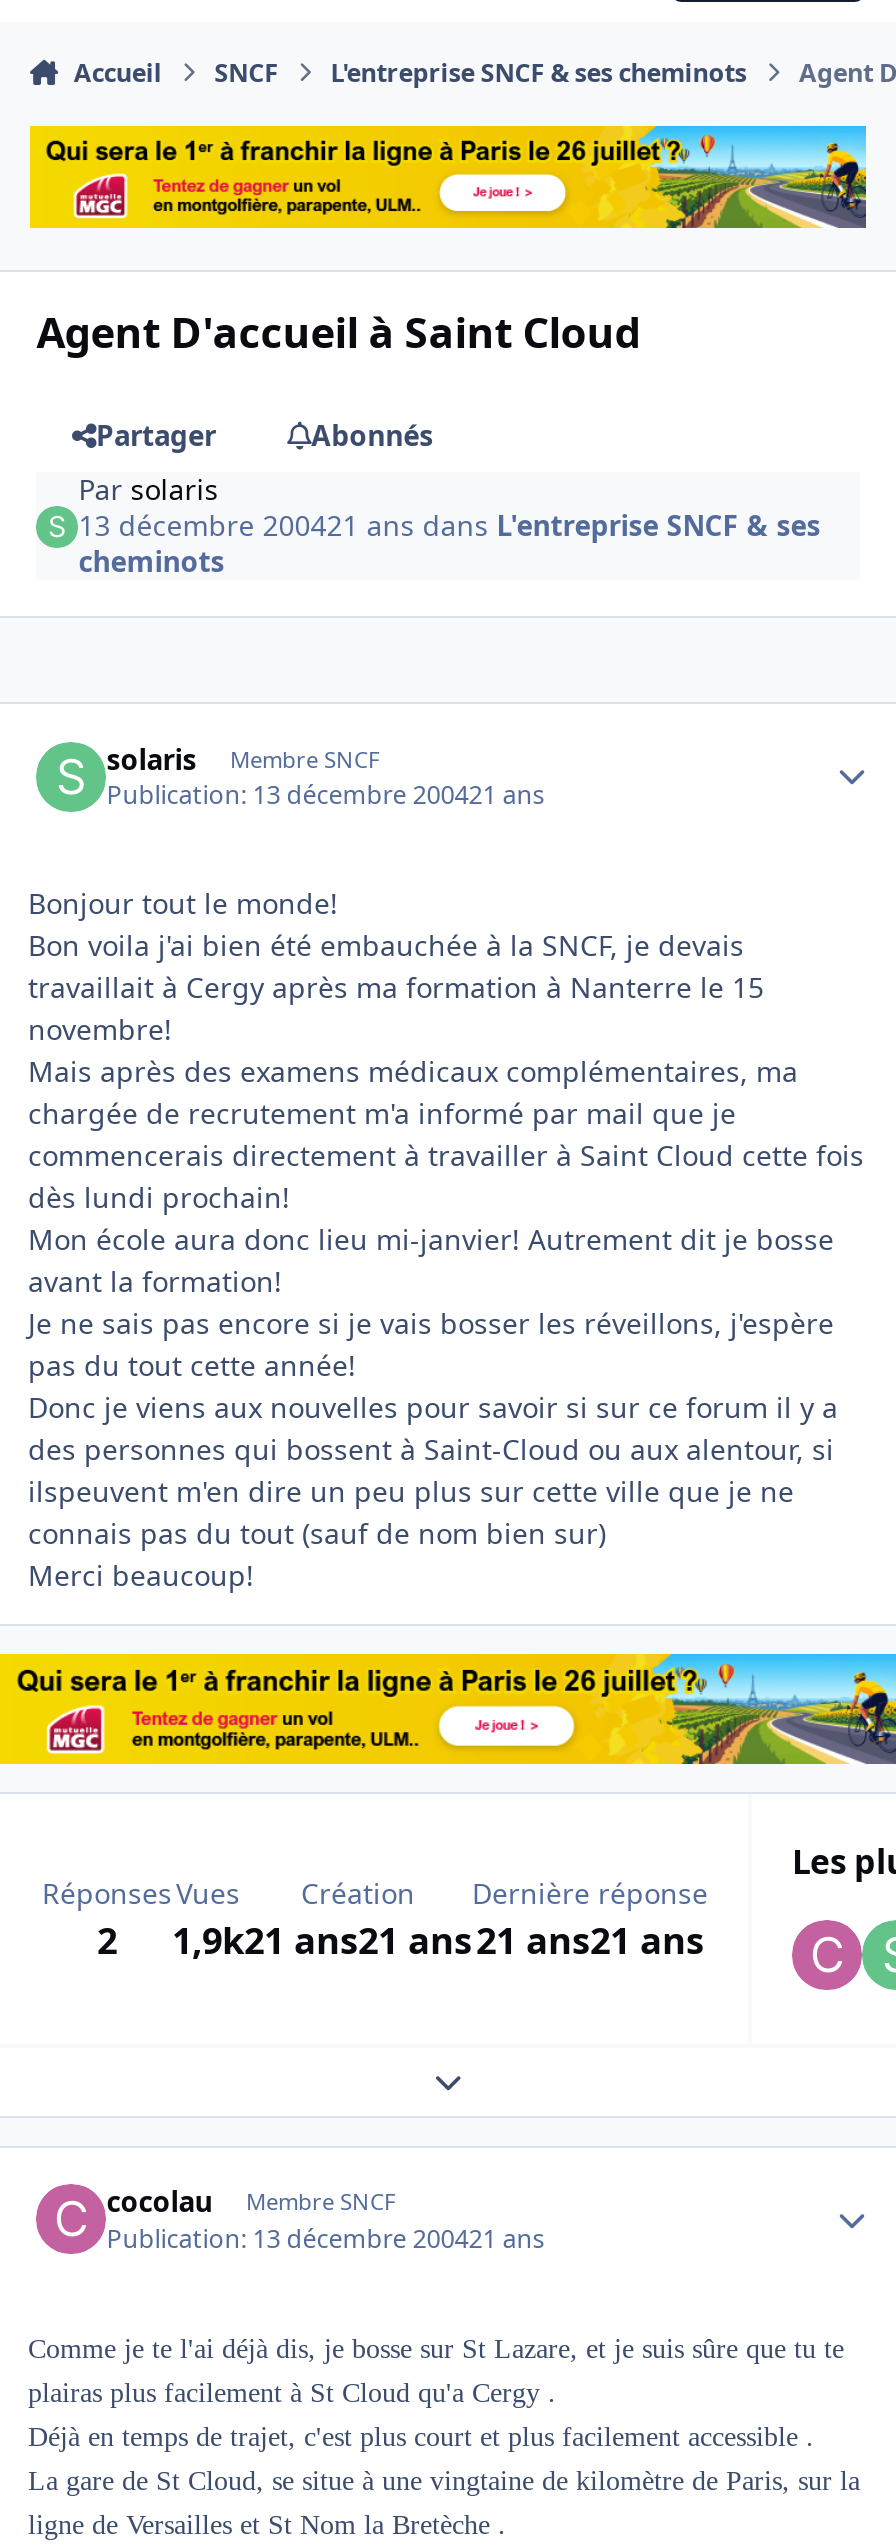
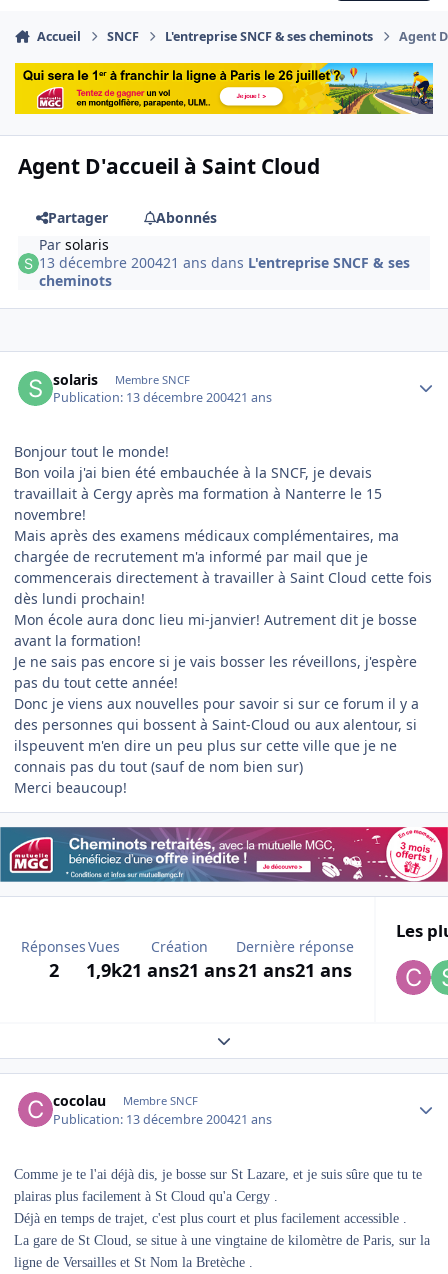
- [image]
+ [image]
